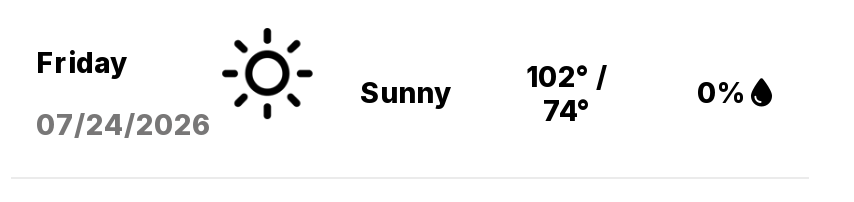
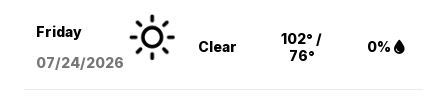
- Sunny
+ Clear

- 74°
+ 76°
